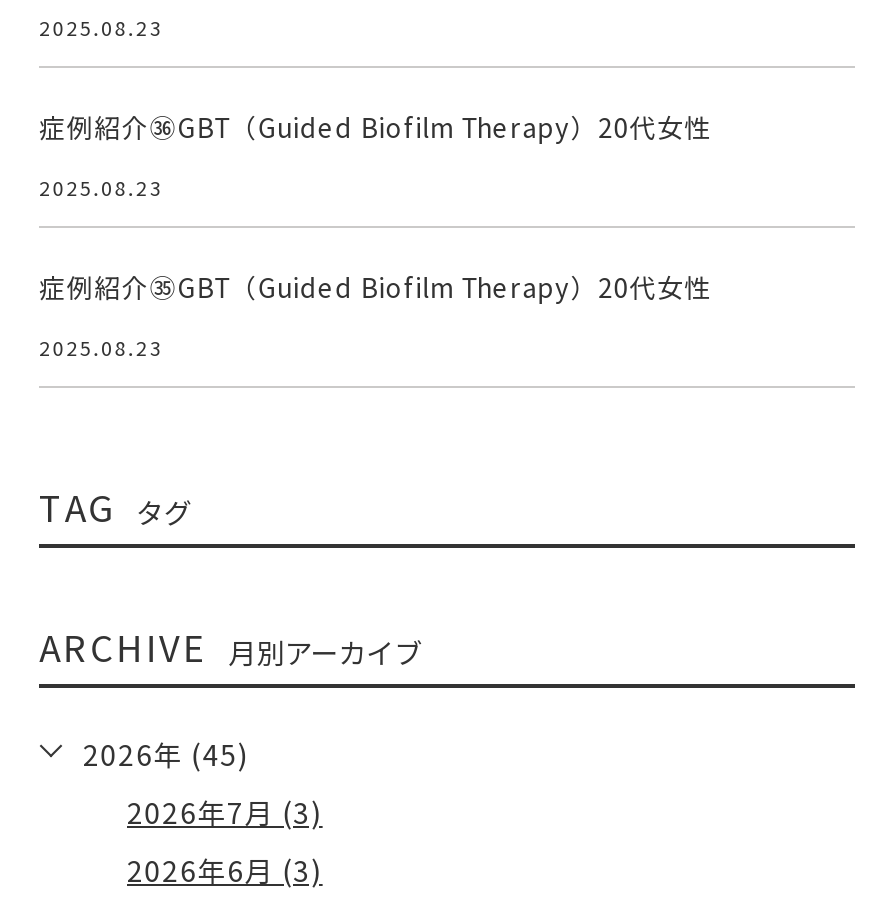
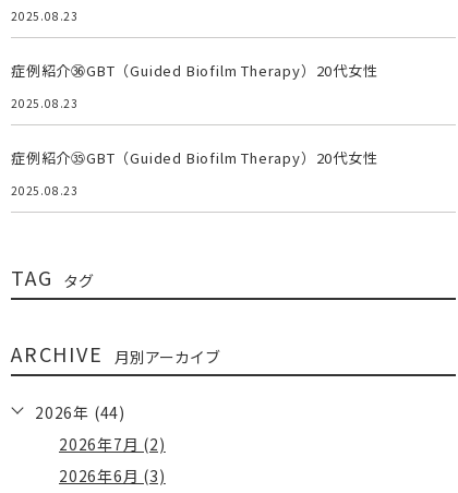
- 2026年 (45)
+ 2026年 (44)

- 2026年7月 (3)
+ 2026年7月 (2)
